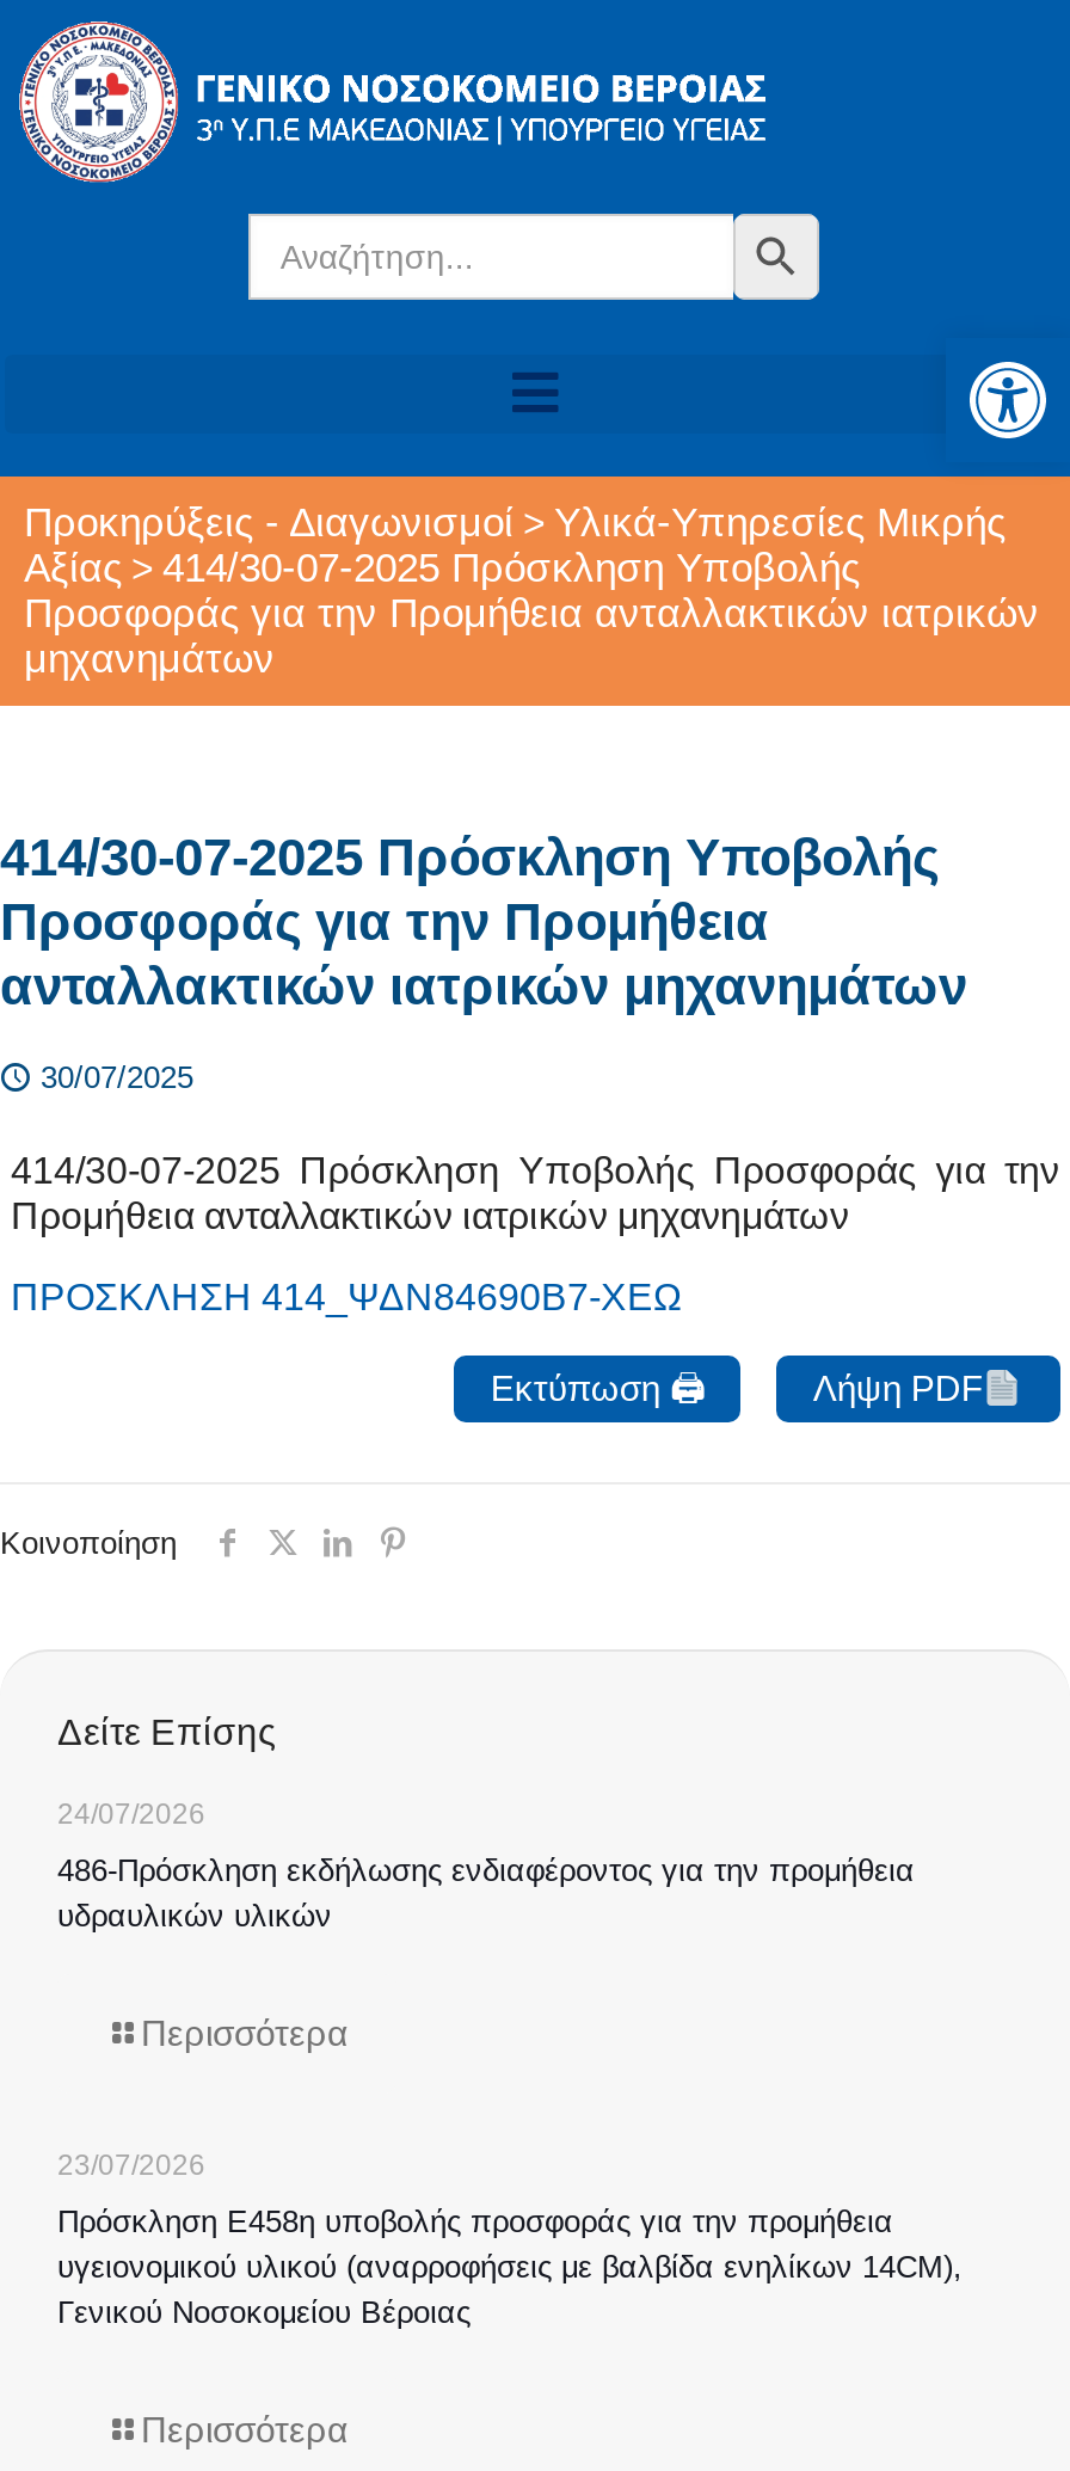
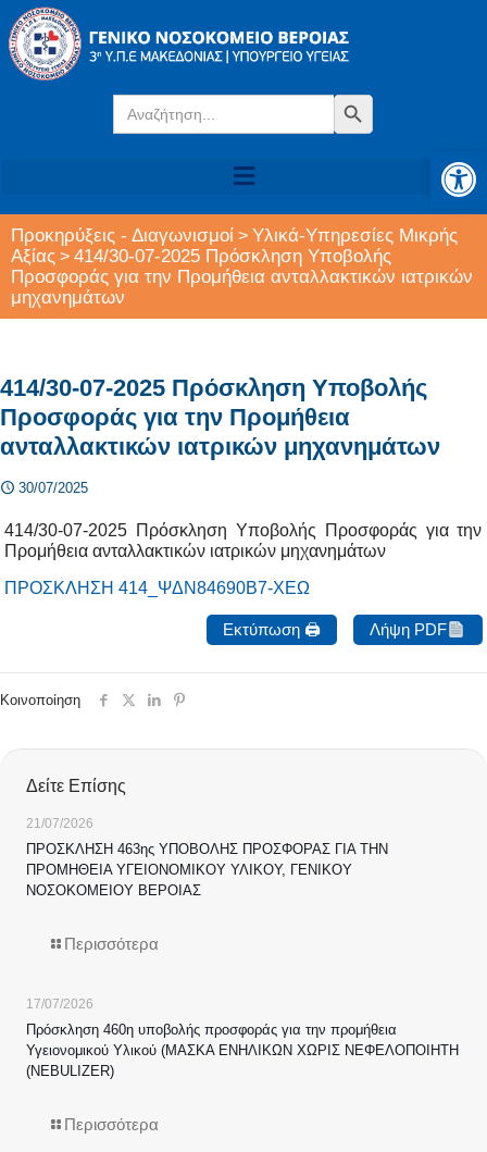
- 24/07/2026
+ 21/07/2026

- 486-Πρόσκληση εκδήλωσης ενδιαφέροντος για την προμήθεια
- υδραυλικών υλικών
+ ΠΡΟΣΚΛΗΣΗ 463ης ΥΠΟΒΟΛΗΣ ΠΡΟΣΦΟΡΑΣ ΓΙΑ ΤΗΝ
+ ΠΡΟΜΗΘΕΙΑ ΥΓΕΙΟΝΟΜΙΚΟΥ ΥΛΙΚΟΥ, ΓΕΝΙΚΟΥ
+ ΝΟΣΟΚΟΜΕΙΟΥ ΒΕΡΟΙΑΣ

- 23/07/2026
+ 17/07/2026

- Πρόσκληση E458η υποβολής προσφοράς για την προμήθεια
- υγειονομικού υλικού (αναρροφήσεις με βαλβίδα ενηλίκων 14CM),
- Γενικού Νοσοκομείου Βέροιας
+ Πρόσκληση 460η υποβολής προσφοράς για την προμήθεια
+ Υγειονομικού Υλικού (ΜΑΣΚΑ ΕΝΗΛΙΚΩΝ ΧΩΡΙΣ ΝΕΦΕΛΟΠΟΙΗΤΗ
+ (NEBULIZER)
